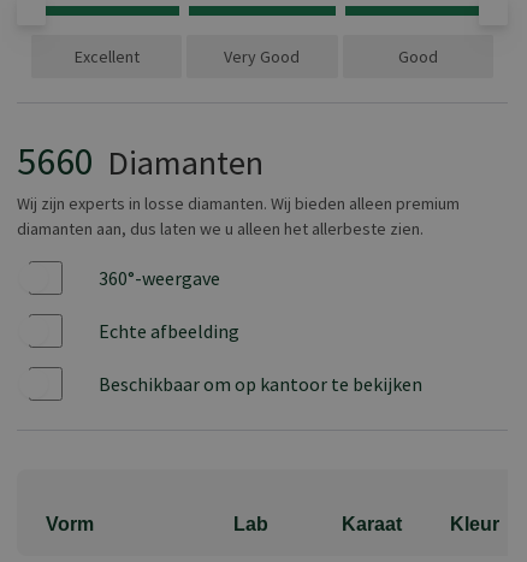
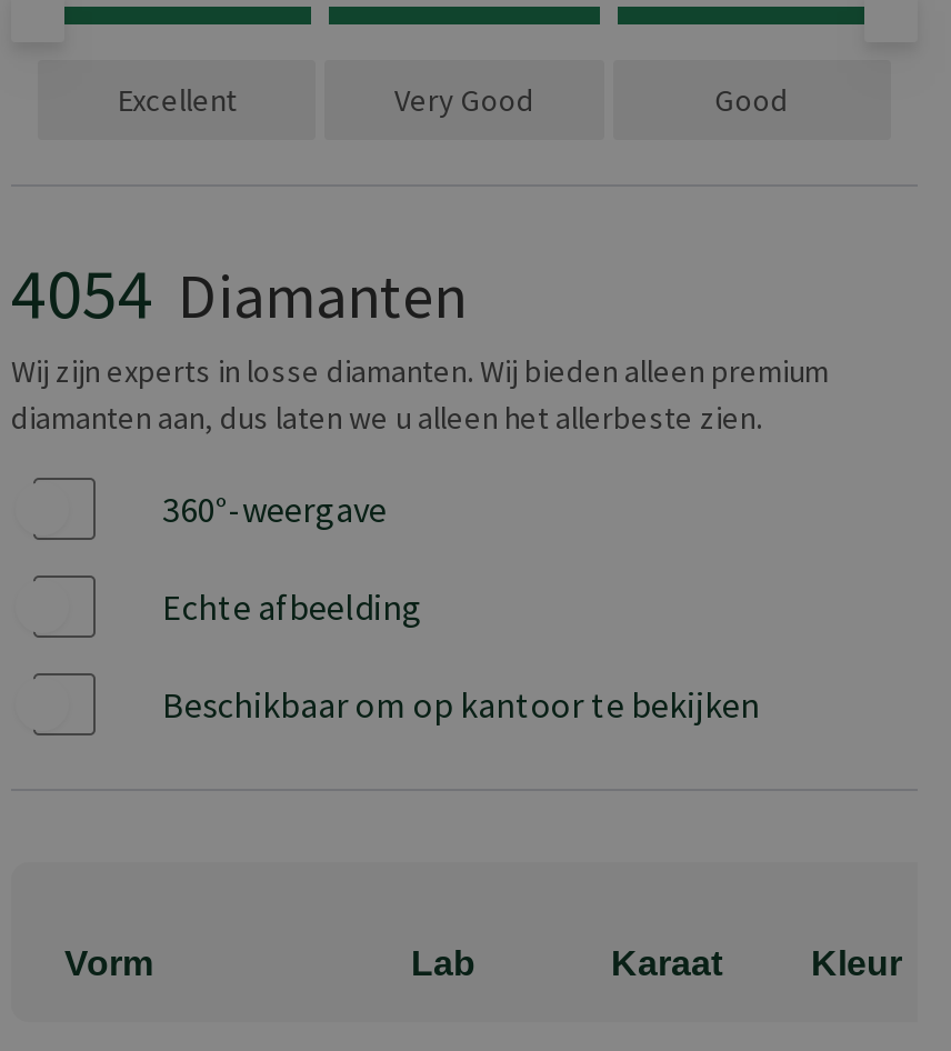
- 5660 Diamanten
+ 4054 Diamanten
